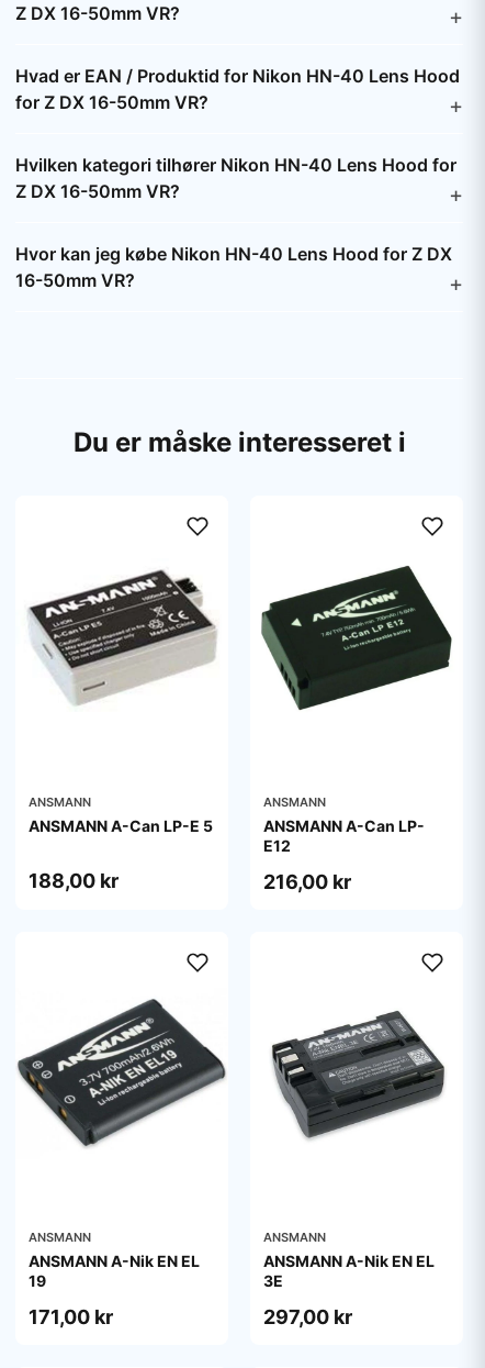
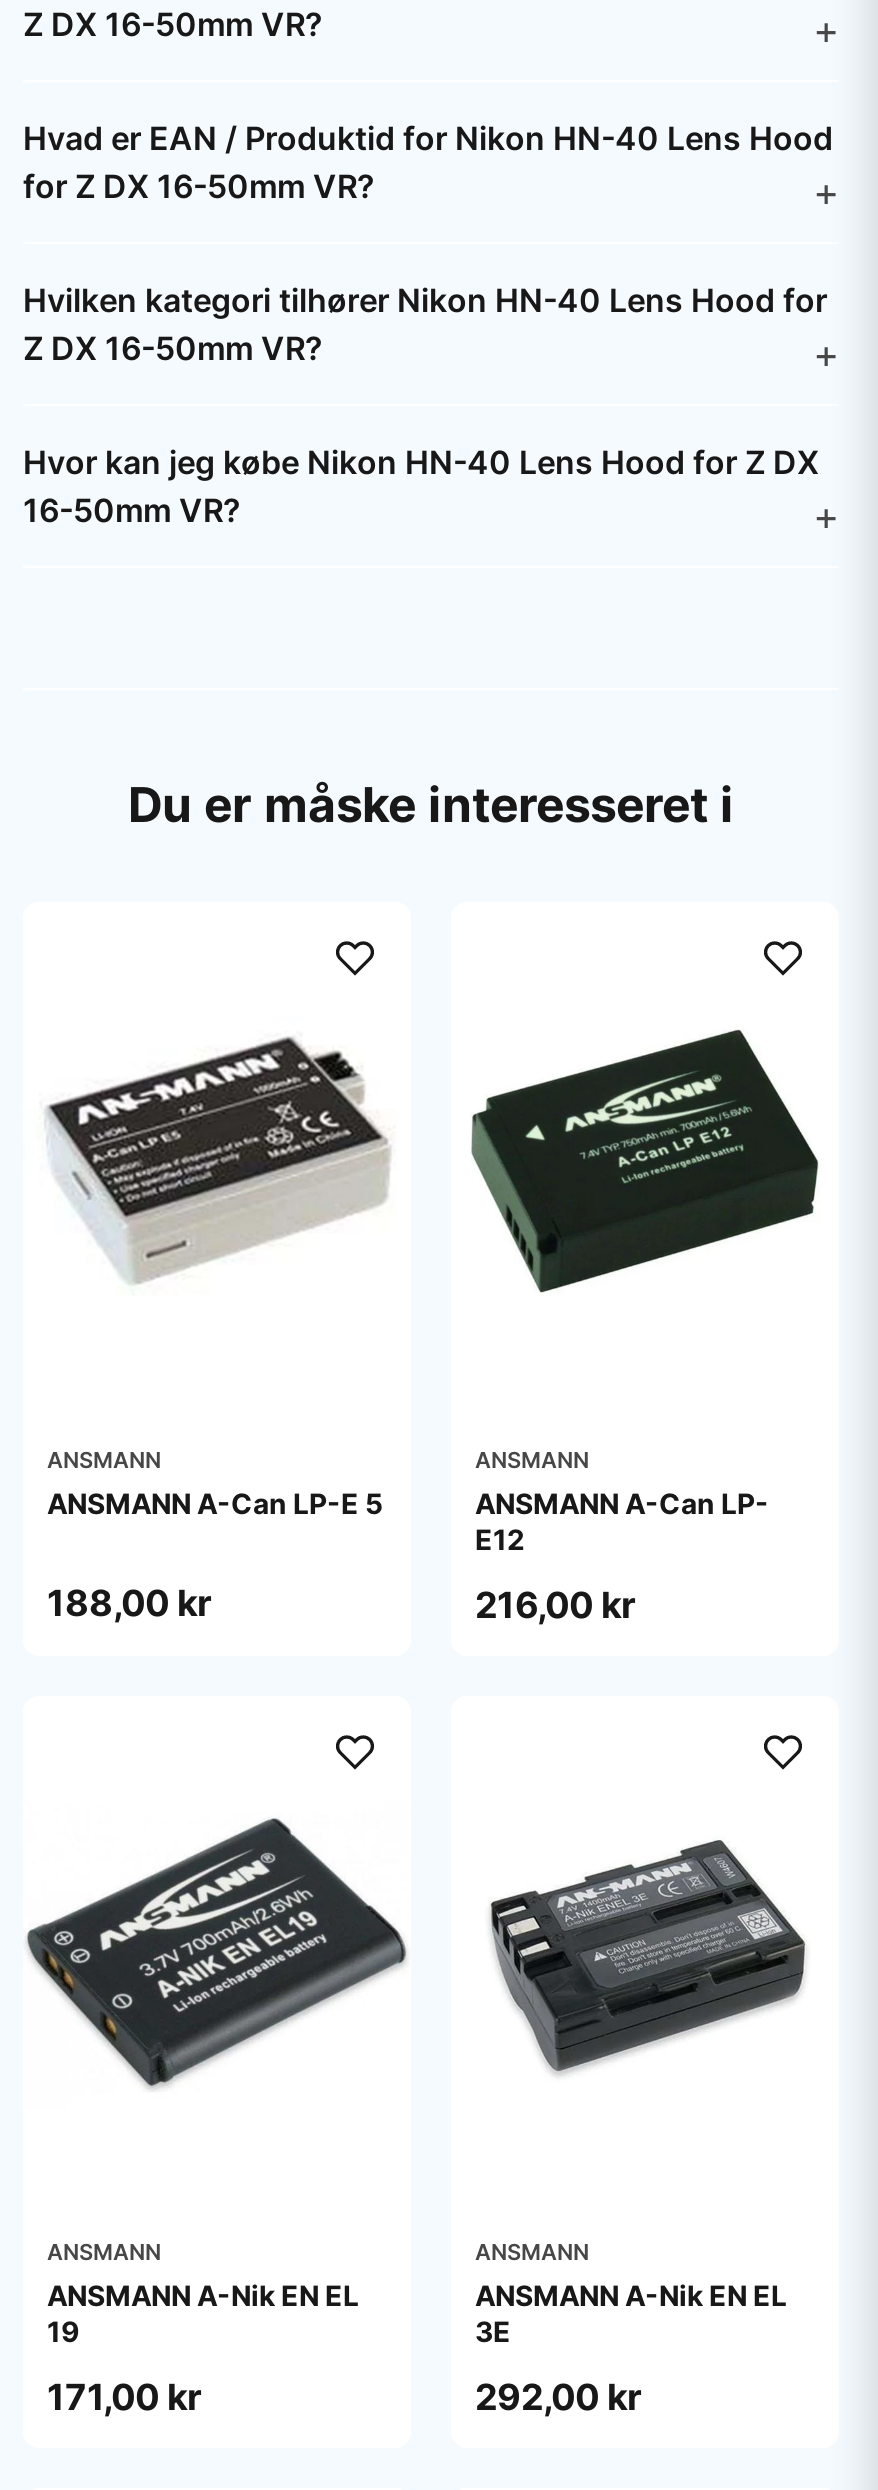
- 297,00 kr
+ 292,00 kr
